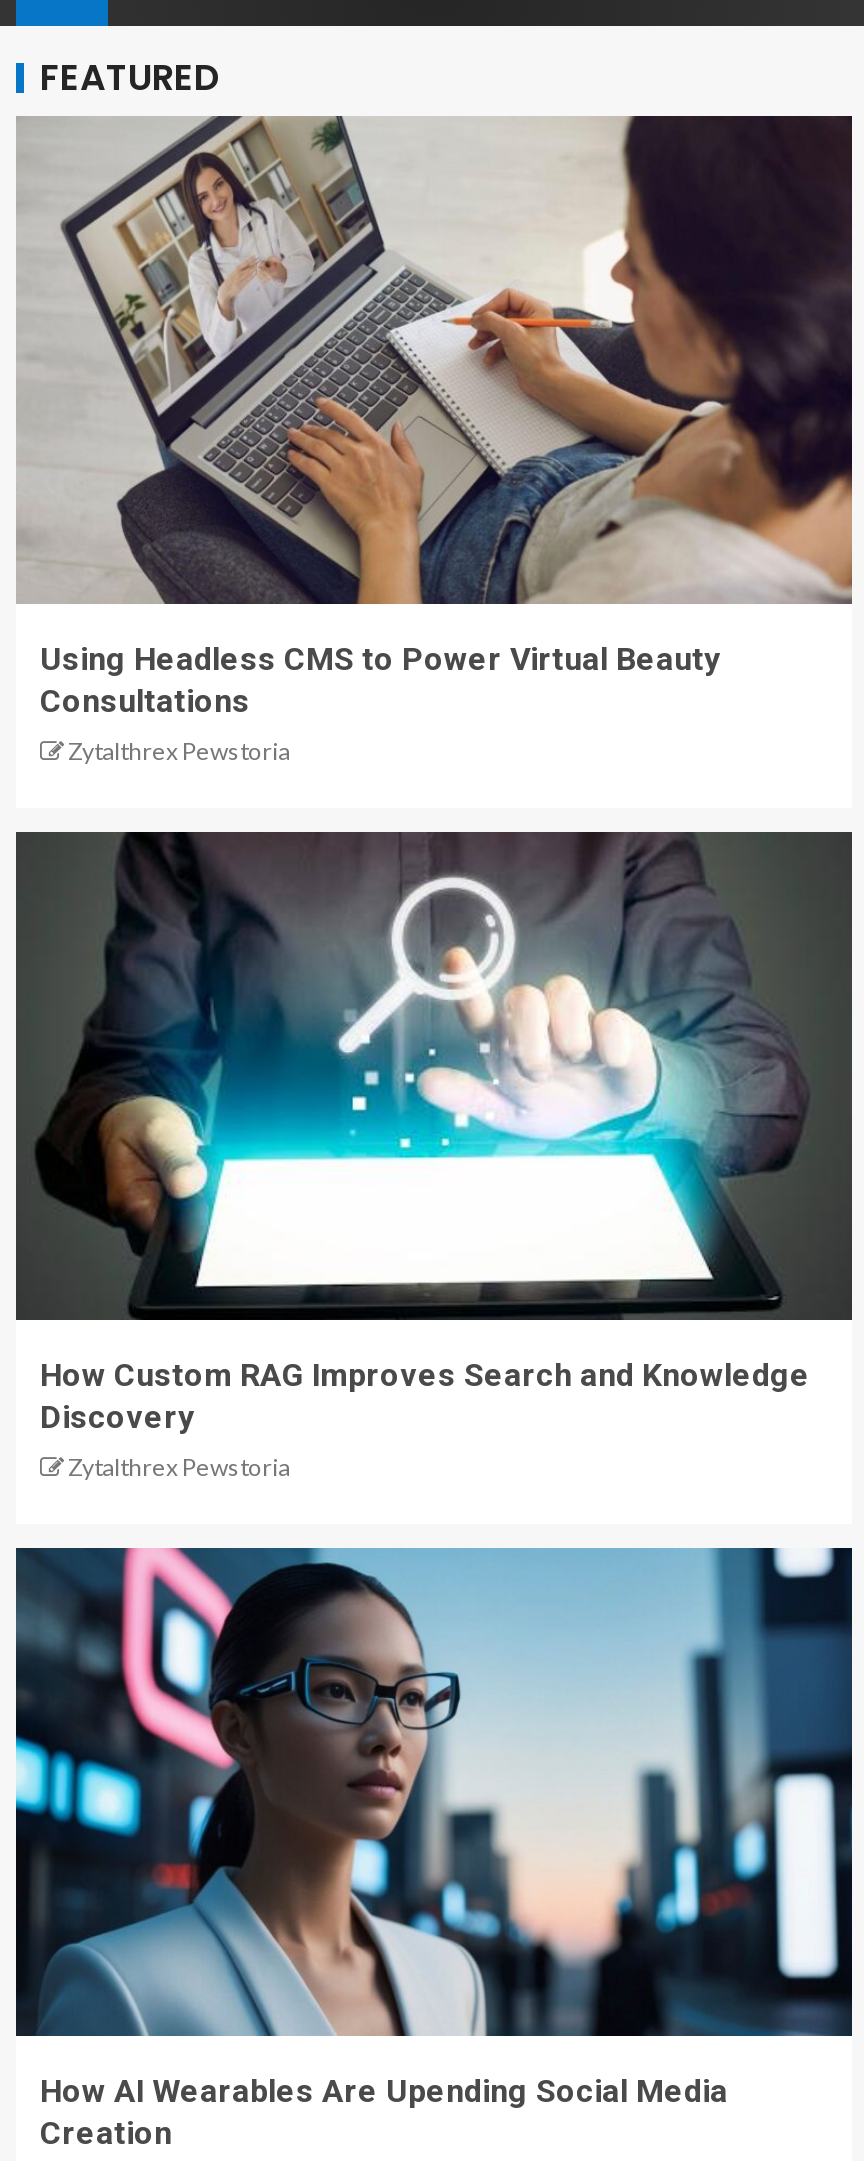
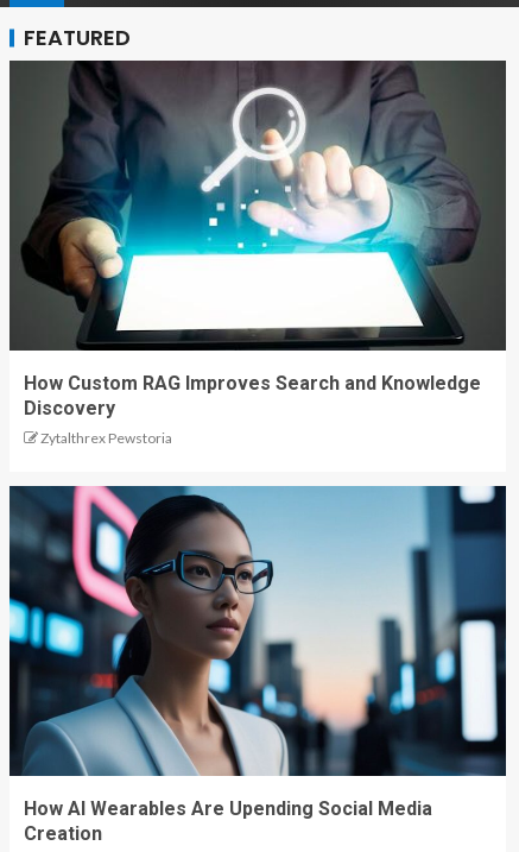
- [image]
- Using Headless CMS to Power Virtual Beauty
- Consultations
- Zytalthrex Pewstoria
